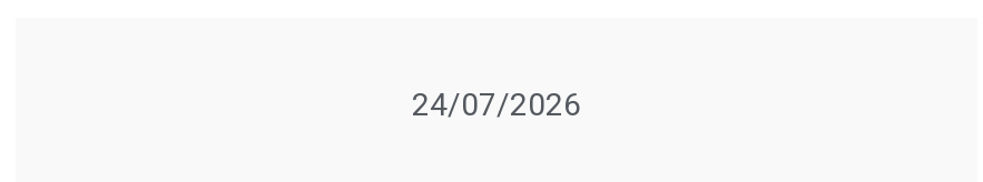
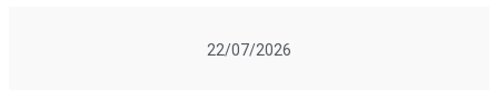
- 24/07/2026
+ 22/07/2026
